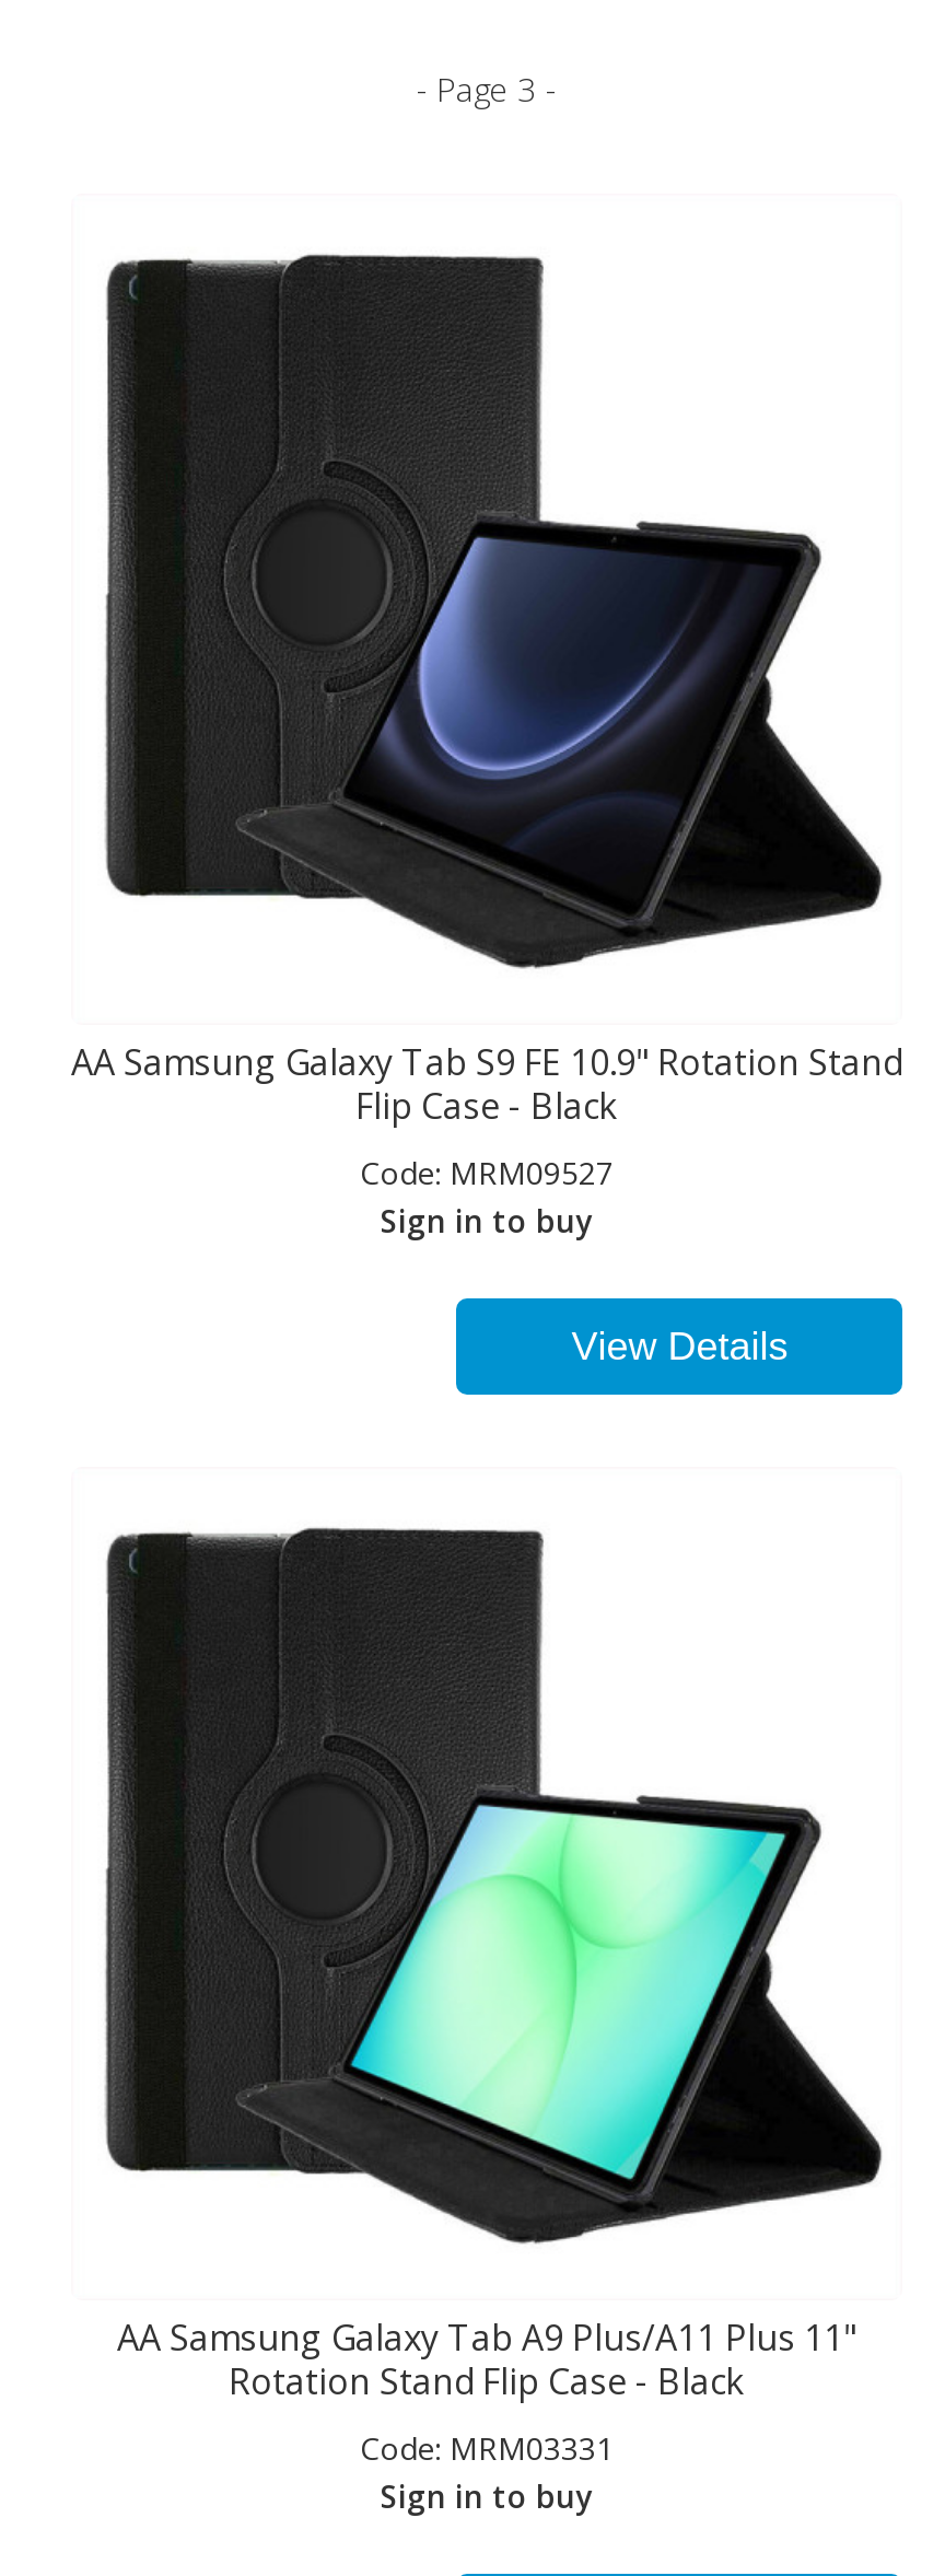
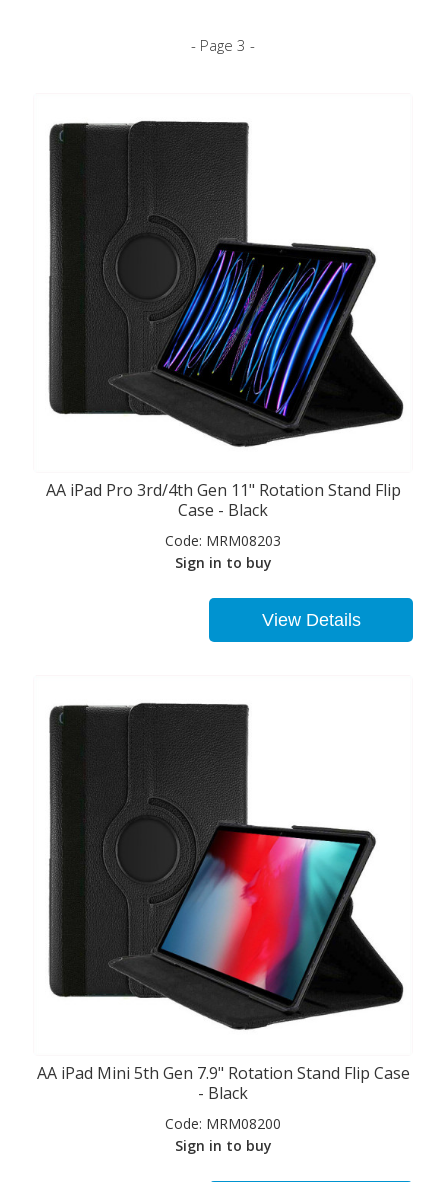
- [image]
+ [image]

- AA Samsung Galaxy Tab S9 FE 10.9" Rotation Stand
- Flip Case - Black
+ AA iPad Pro 3rd/4th Gen 11" Rotation Stand Flip
+ Case - Black

- Code: MRM09527
+ Code: MRM08203

- [image]
+ [image]

- AA Samsung Galaxy Tab A9 Plus/A11 Plus 11"
- Rotation Stand Flip Case - Black
+ AA iPad Mini 5th Gen 7.9" Rotation Stand Flip Case
+ - Black

- Code: MRM03331
+ Code: MRM08200
